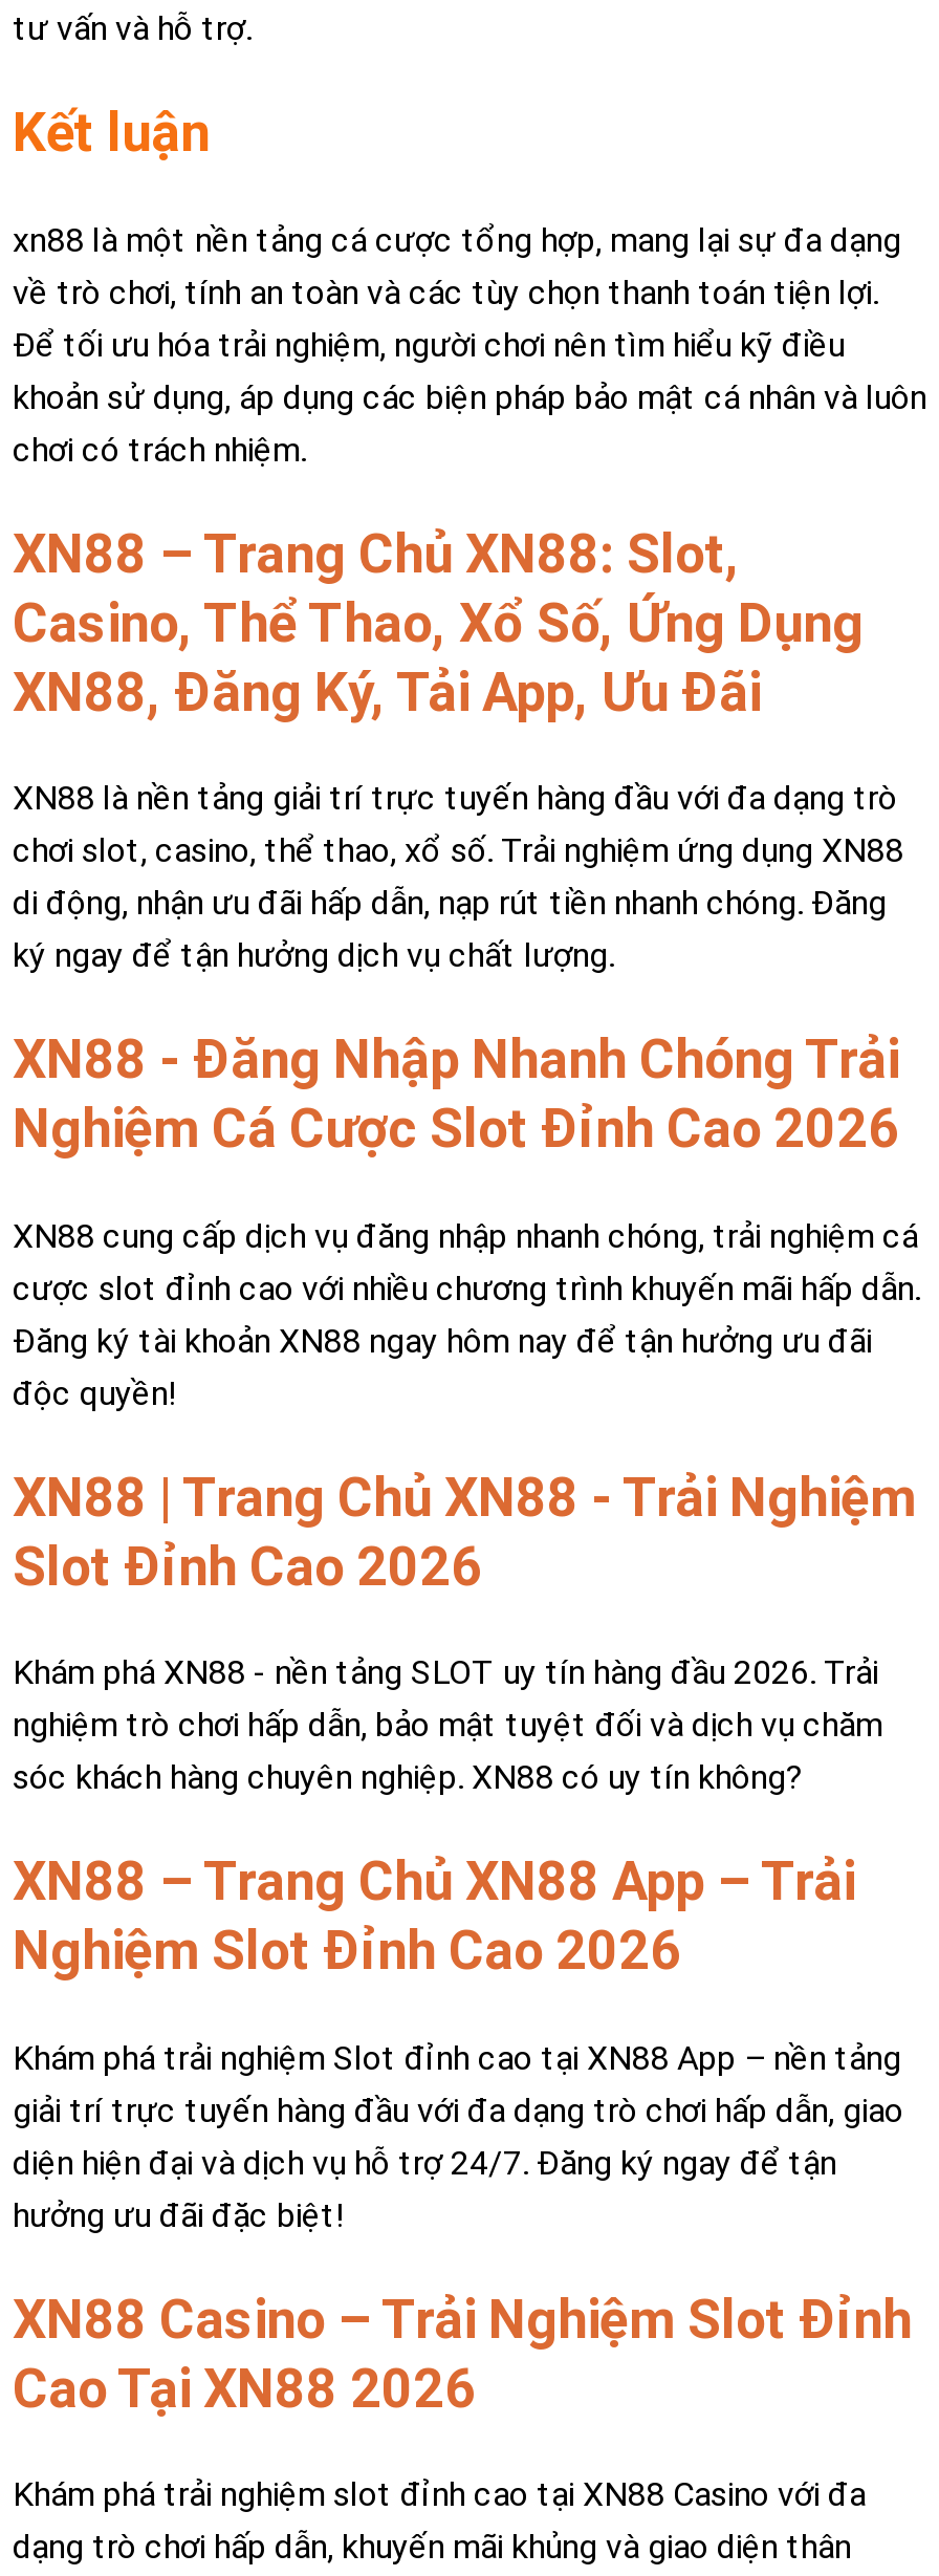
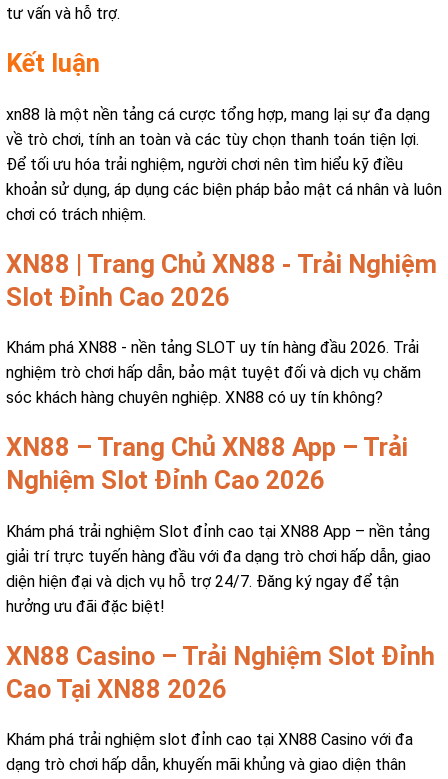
- XN88 – Trang Chủ XN88: Slot,
- Casino, Thể Thao, Xổ Số, Ứng Dụng
- XN88, Đăng Ký, Tải App, Ưu Đãi
- XN88 là nền tảng giải trí trực tuyến hàng đầu với đa dạng trò
- chơi slot, casino, thể thao, xổ số. Trải nghiệm ứng dụng XN88
- di động, nhận ưu đãi hấp dẫn, nạp rút tiền nhanh chóng. Đăng
- ký ngay để tận hưởng dịch vụ chất lượng.
- XN88 - Đăng Nhập Nhanh Chóng Trải
- Nghiệm Cá Cược Slot Đỉnh Cao 2026
- XN88 cung cấp dịch vụ đăng nhập nhanh chóng, trải nghiệm cá
- cược slot đỉnh cao với nhiều chương trình khuyến mãi hấp dẫn.
- Đăng ký tài khoản XN88 ngay hôm nay để tận hưởng ưu đãi
- độc quyền!
